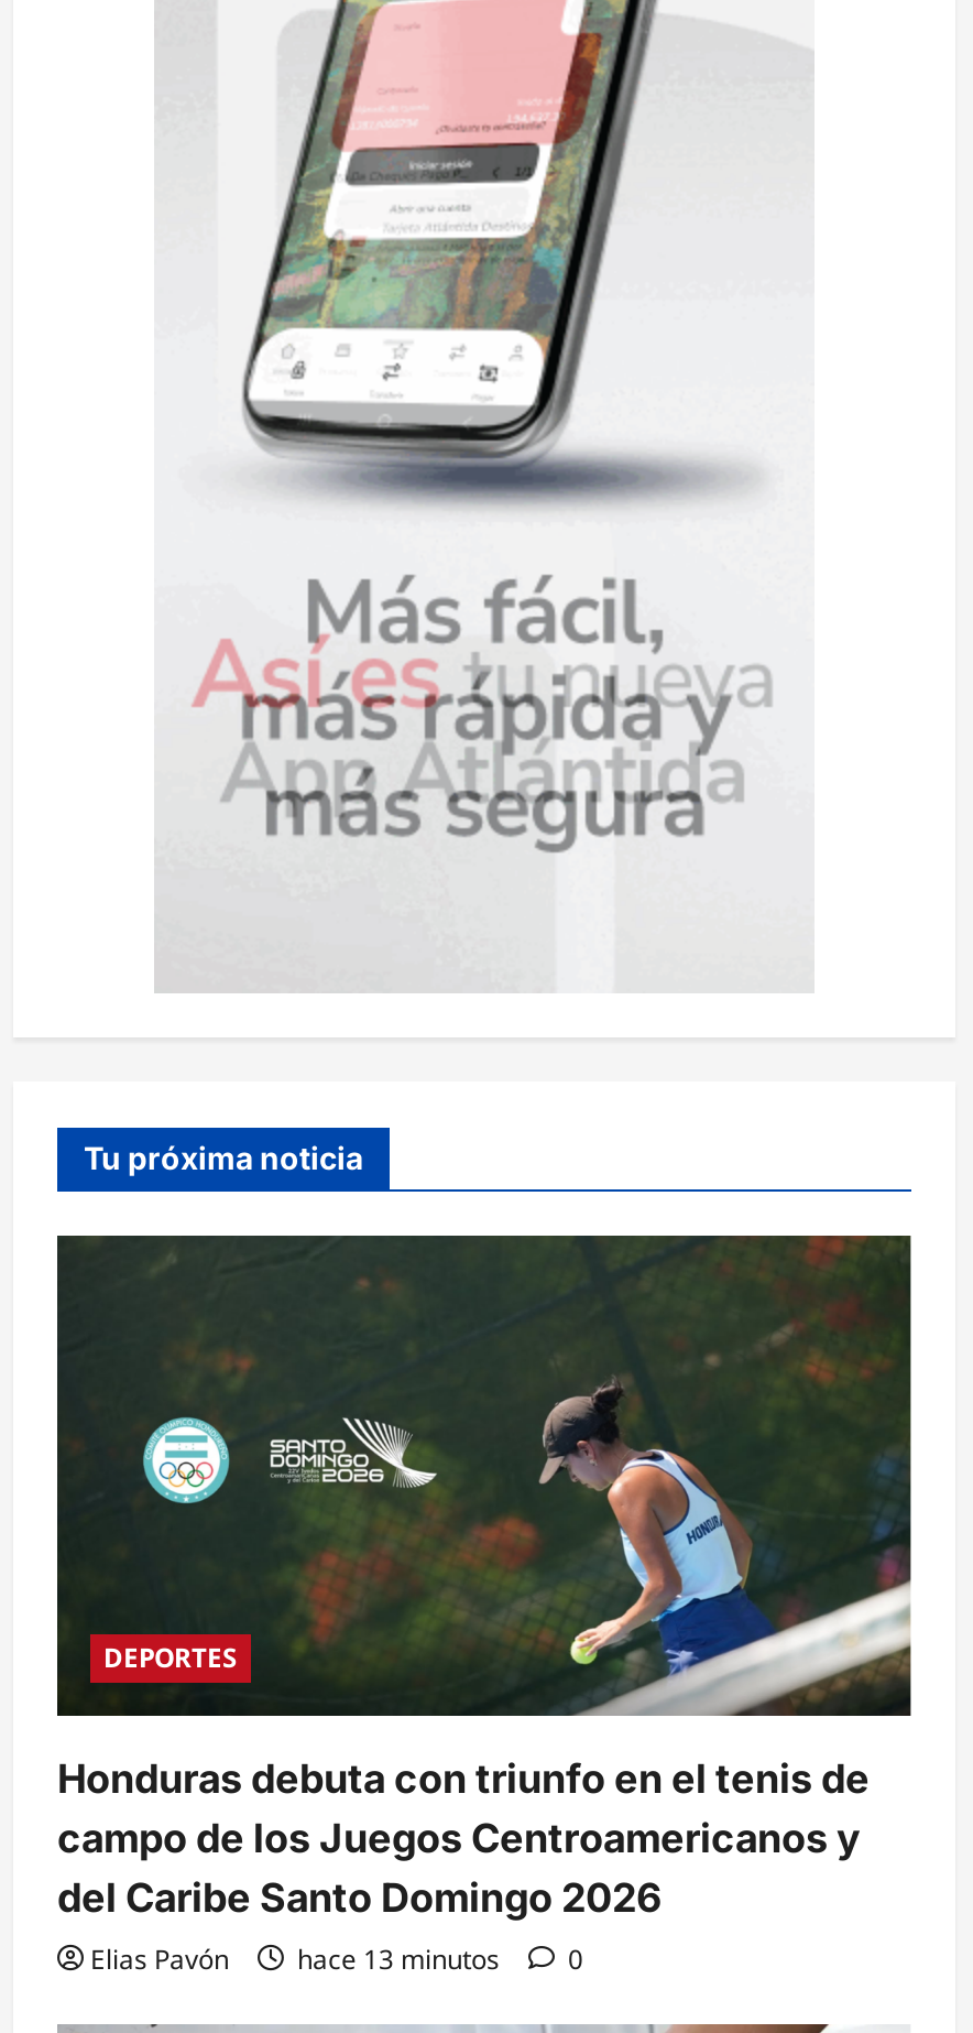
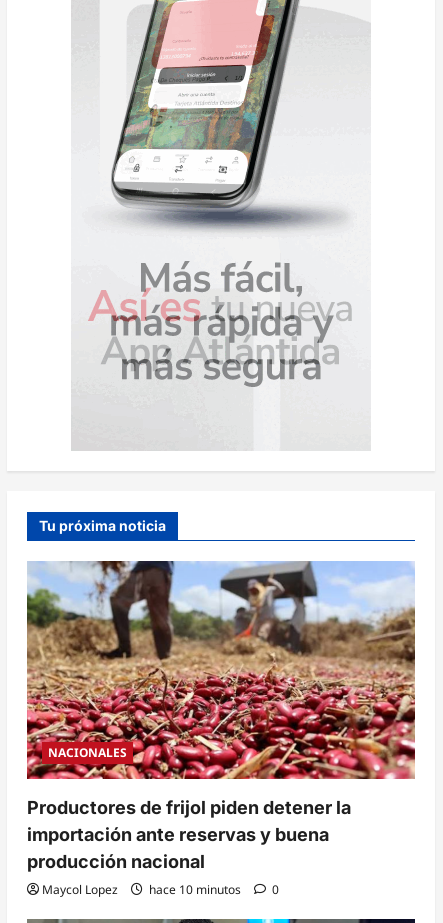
- [image]
- DEPORTES
+ [image]
+ NACIONALES

- Honduras debuta con triunfo en el tenis de
- campo de los Juegos Centroamericanos y
- del Caribe Santo Domingo 2026
- Elias Pavón
- hace 13 minutos
+ Productores de frijol piden detener la
+ importación ante reservas y buena
+ producción nacional
+ Maycol Lopez
+ hace 10 minutos
